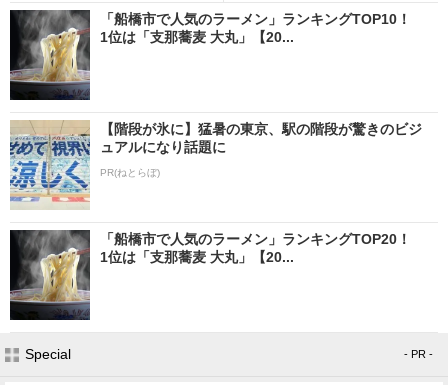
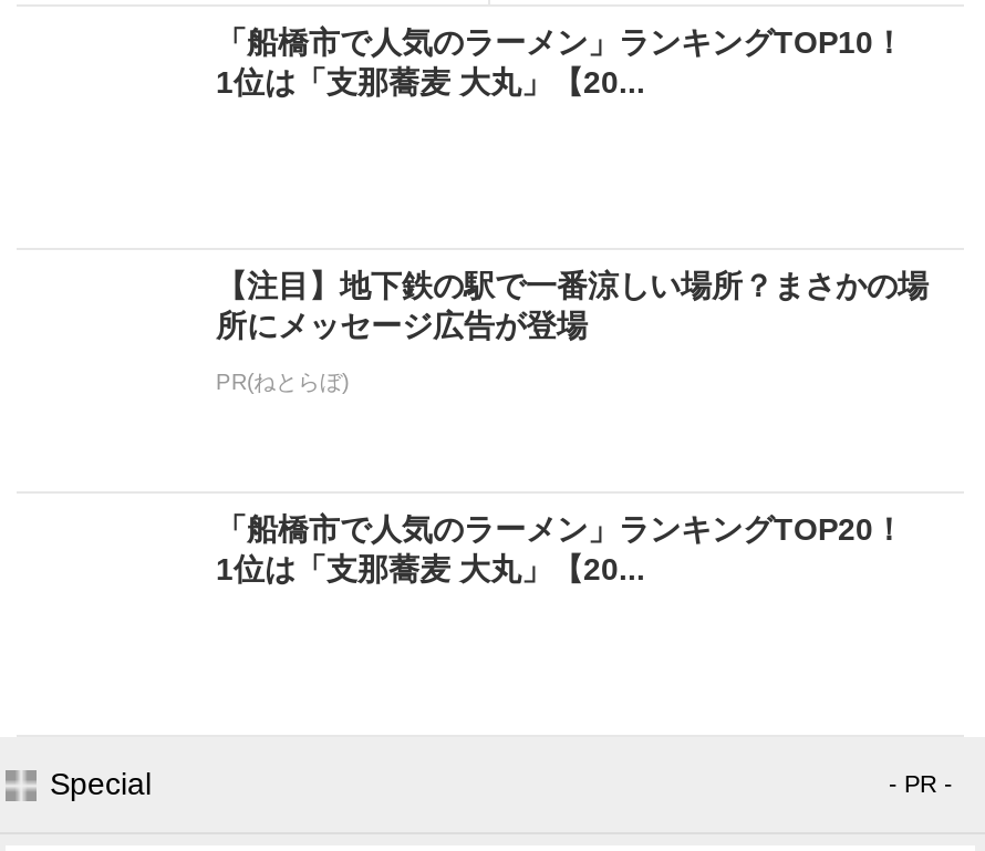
- [image]

- [image]

- 【階段が氷に】猛暑の東京、駅の階段が驚きのビジ
- ュアルになり話題に
+ 【注目】地下鉄の駅で一番涼しい場所？まさかの場
+ 所にメッセージ広告が登場

- [image]
